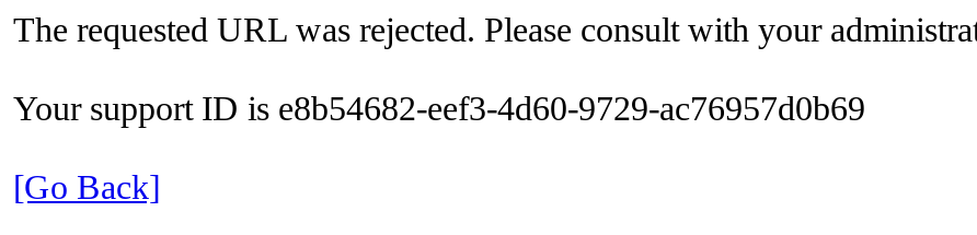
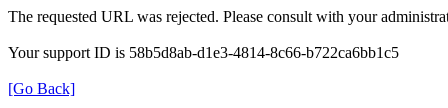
- Your support ID is e8b54682-eef3-4d60-9729-ac76957d0b69
+ Your support ID is 58b5d8ab-d1e3-4814-8c66-b722ca6bb1c5
